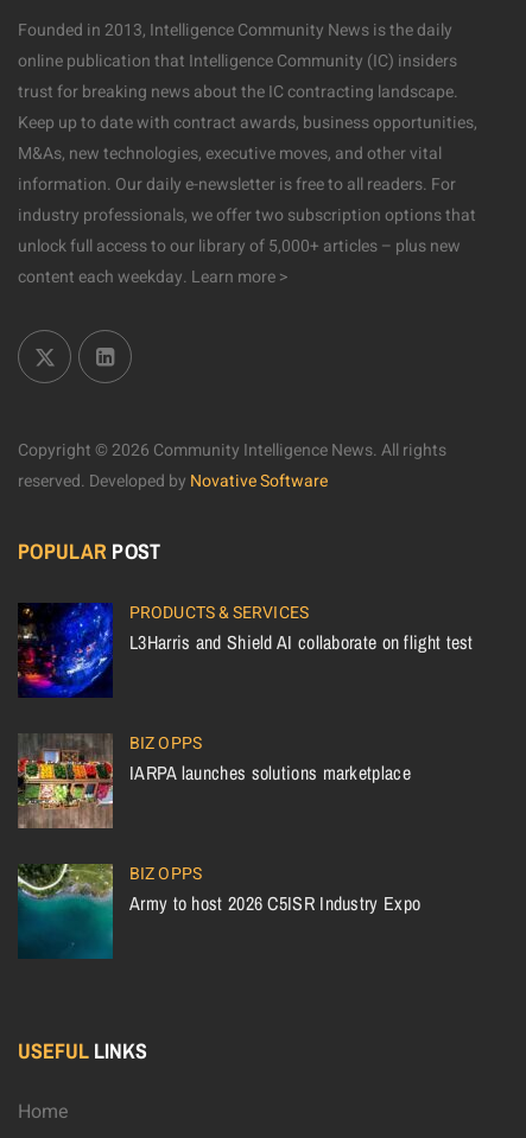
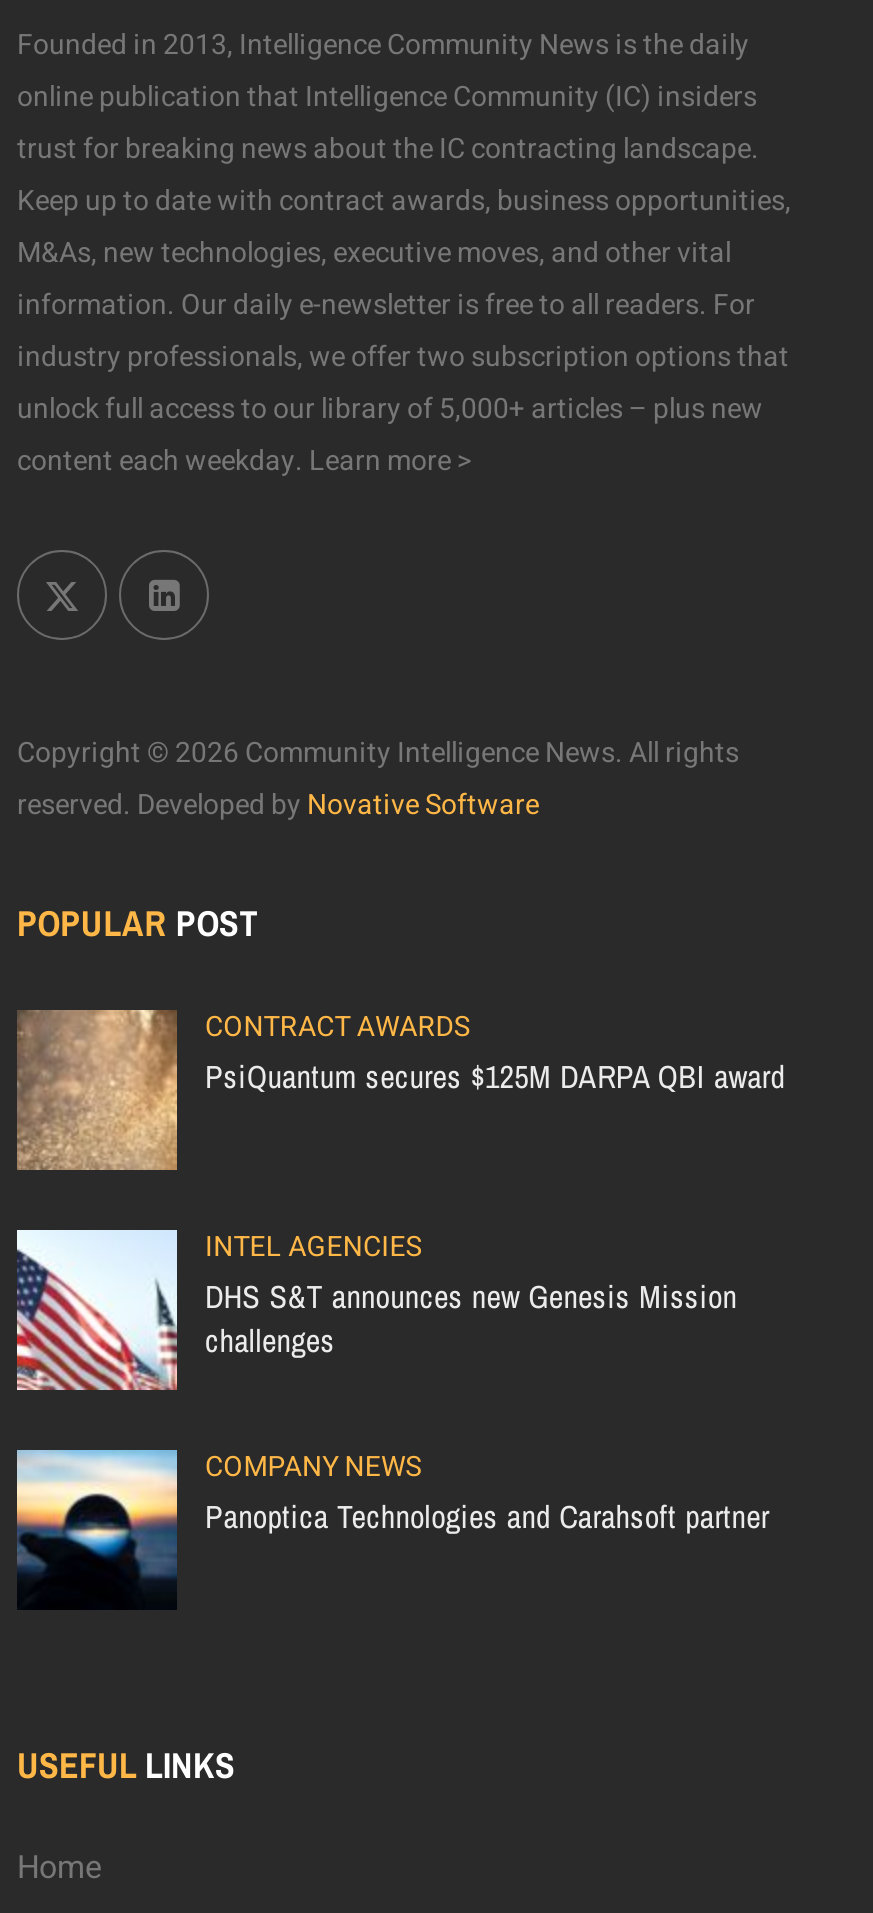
- [image]
- PRODUCTS & SERVICES
- L3Harris and Shield AI collaborate on flight test
+ [image]
+ CONTRACT AWARDS
+ PsiQuantum secures $125M DARPA QBI award

- [image]
- BIZ OPPS
- IARPA launches solutions marketplace
+ [image]
+ INTEL AGENCIES
+ DHS S&T announces new Genesis Mission
+ challenges

- [image]
- BIZ OPPS
- Army to host 2026 C5ISR Industry Expo
+ [image]
+ COMPANY NEWS
+ Panoptica Technologies and Carahsoft partner
